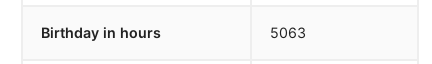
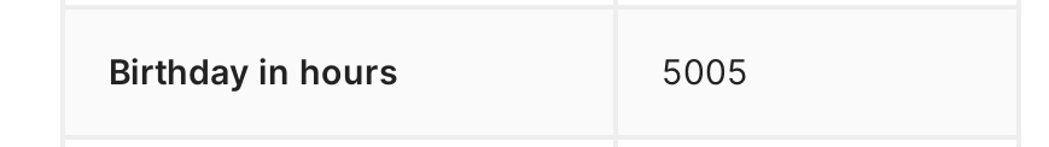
- 5063
+ 5005
